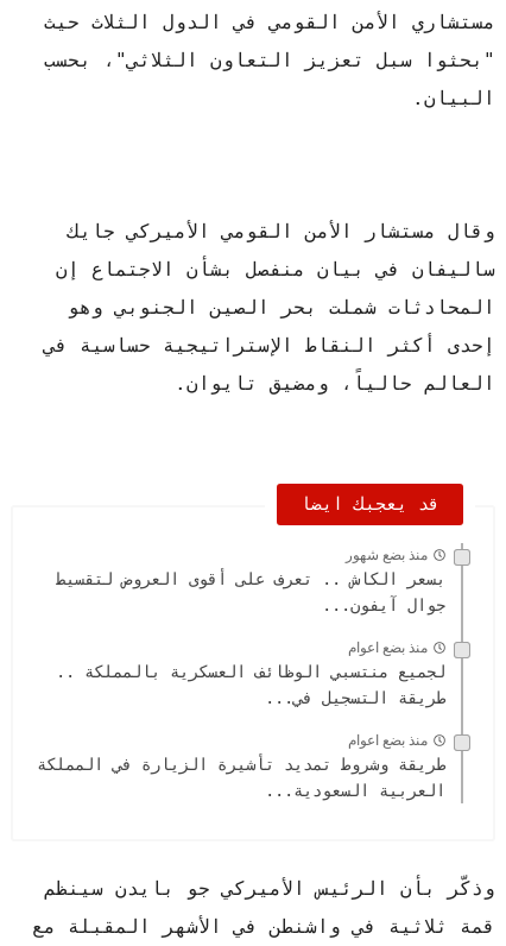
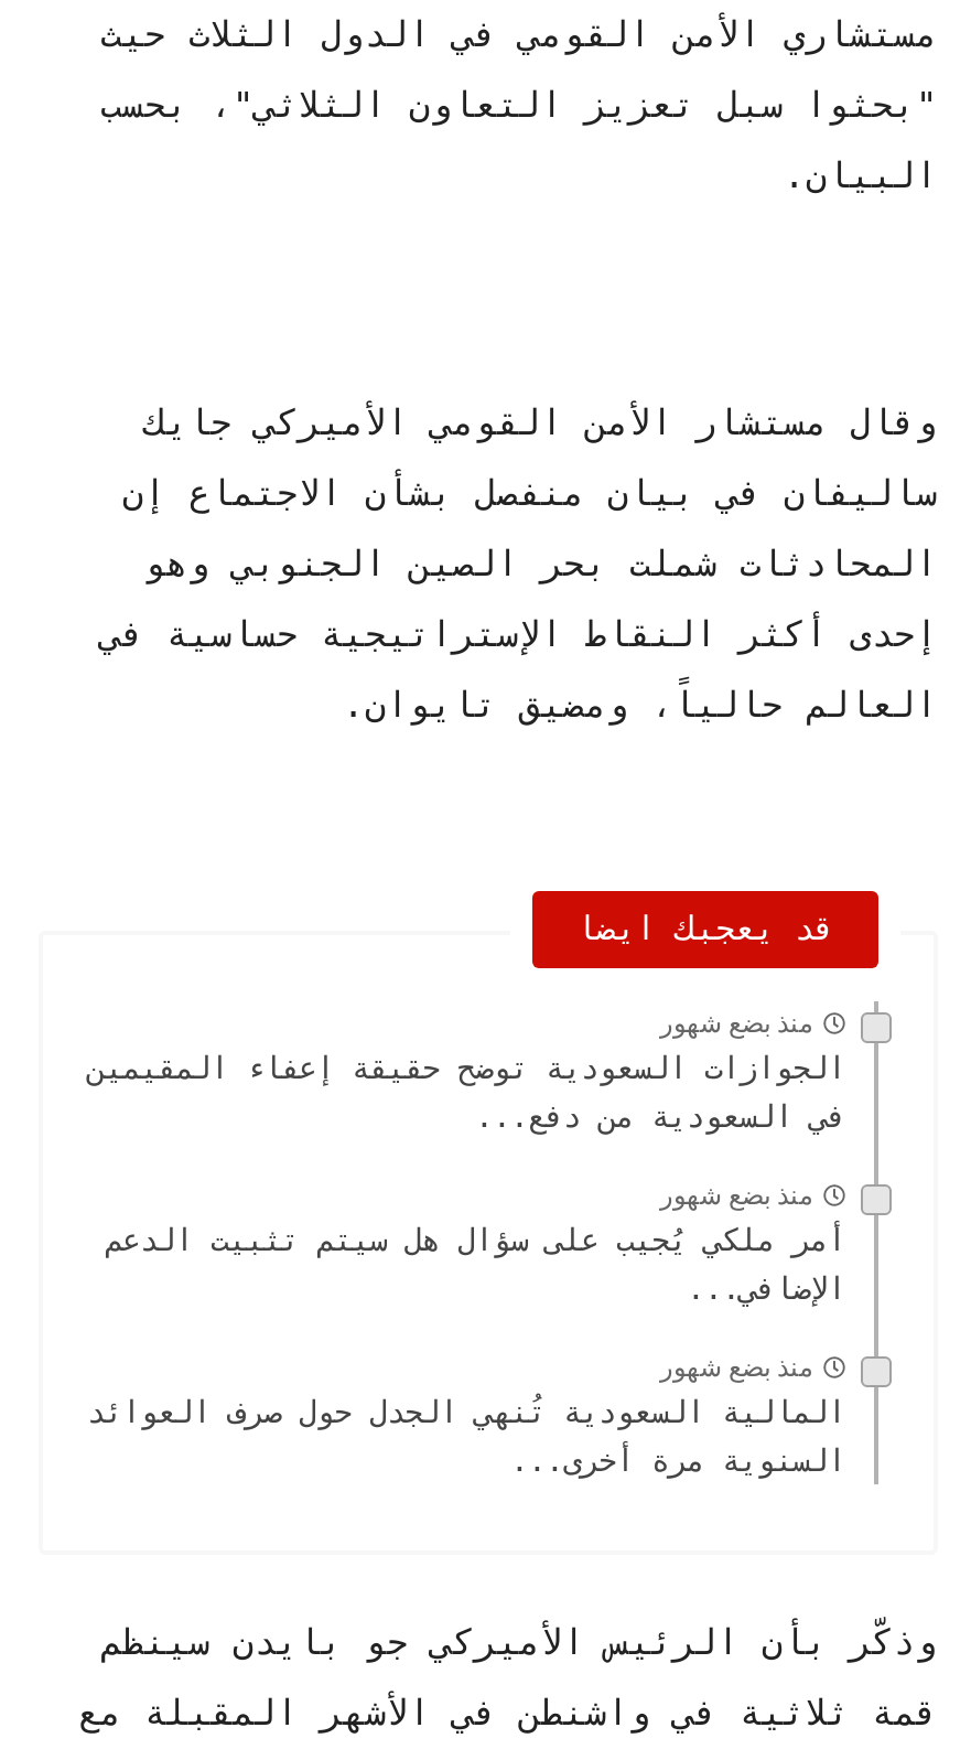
- بسعر الكاش .. تعرف على أقوى العروض لتقسيط
- جوال آيفون...
+ الجوازات السعودية توضح حقيقة إعفاء المقيمين
+ في السعودية من دفع...

- منذ بضع اعوام
- لجميع منتسبي الوظائف العسكرية بالمملكة ..
- طريقة التسجيل في...
+ منذ بضع شهور
+ أمر ملكي يُجيب على سؤال هل سيتم تثبيت الدعم
+ الإضافي...

- منذ بضع اعوام
- طريقة وشروط تمديد تأشيرة الزيارة في المملكة
- العربية السعودية...
+ منذ بضع شهور
+ المالية السعودية تُنهي الجدل حول صرف العوائد
+ السنوية مرة أخرى...
